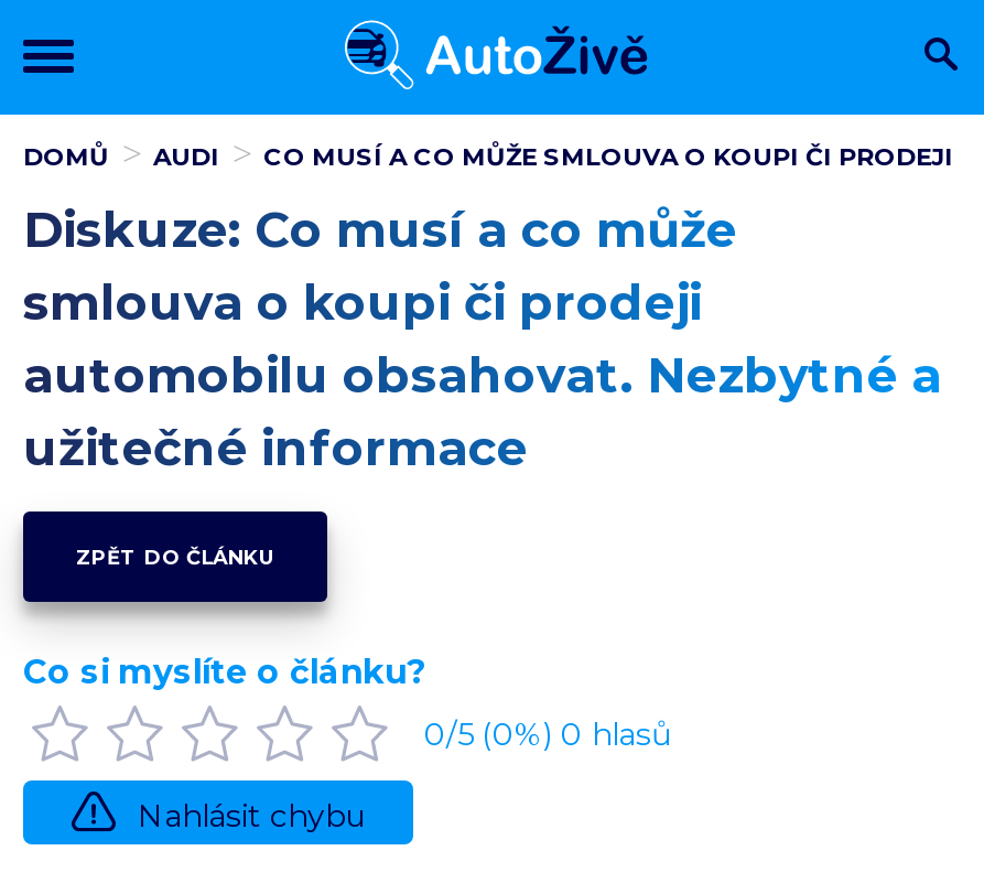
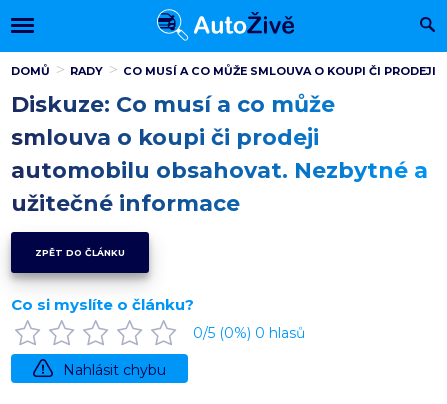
- AUDI
+ RADY
